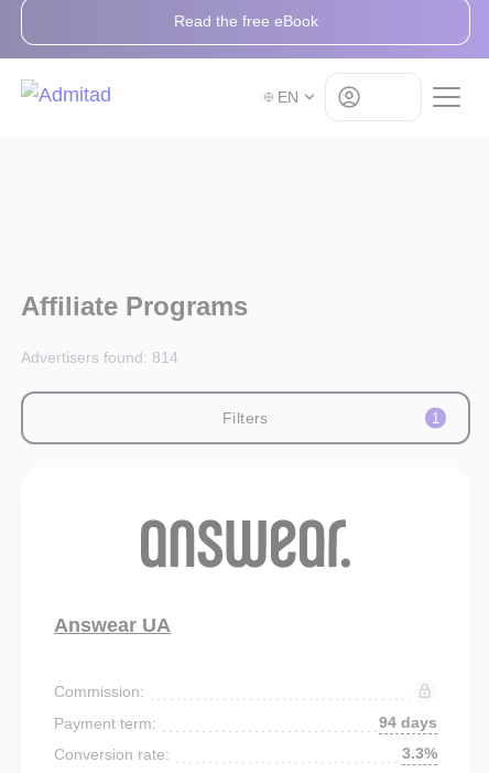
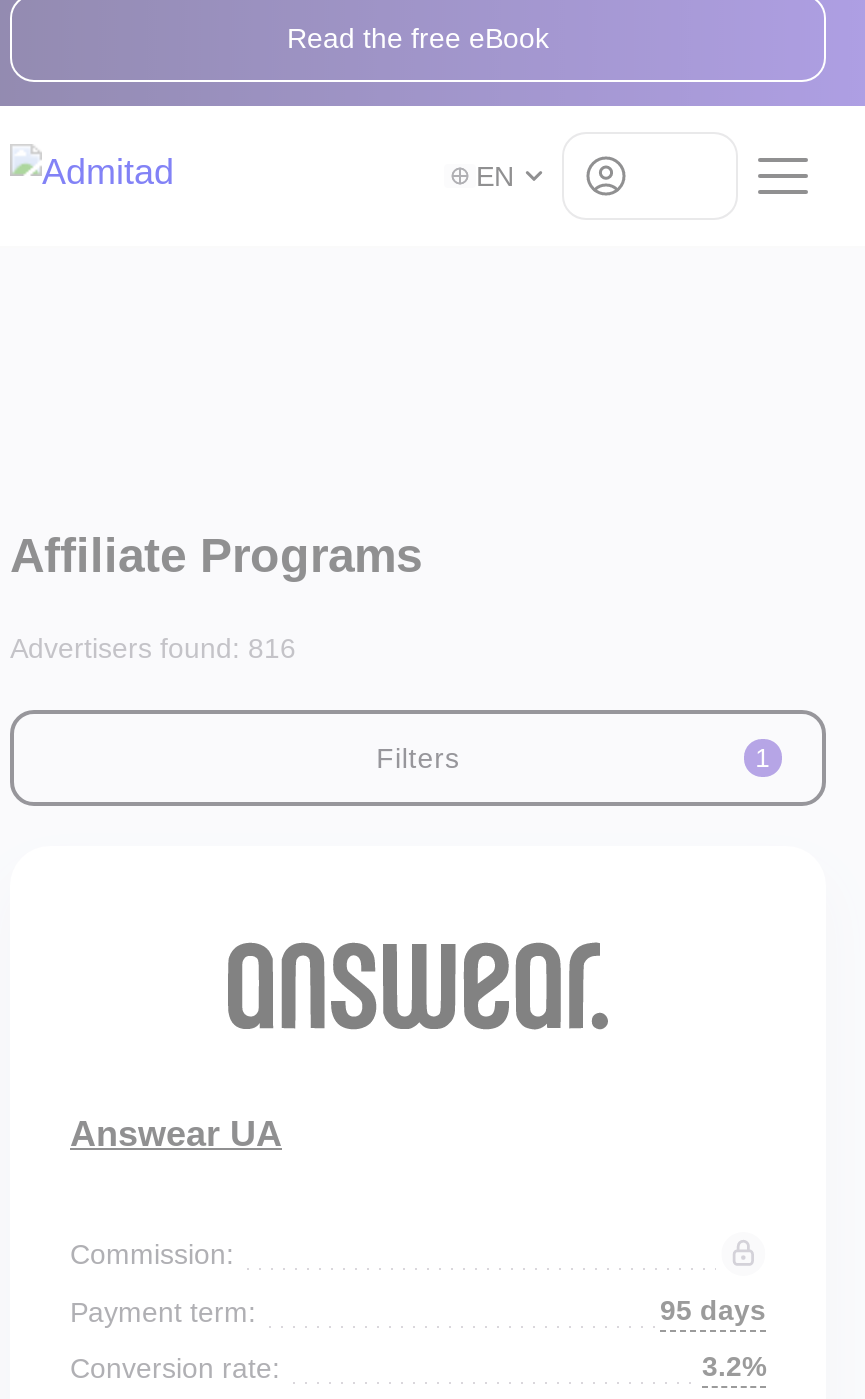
- Advertisers found: 814
+ Advertisers found: 816

- 94 days
+ 95 days

- 3.3%
+ 3.2%
